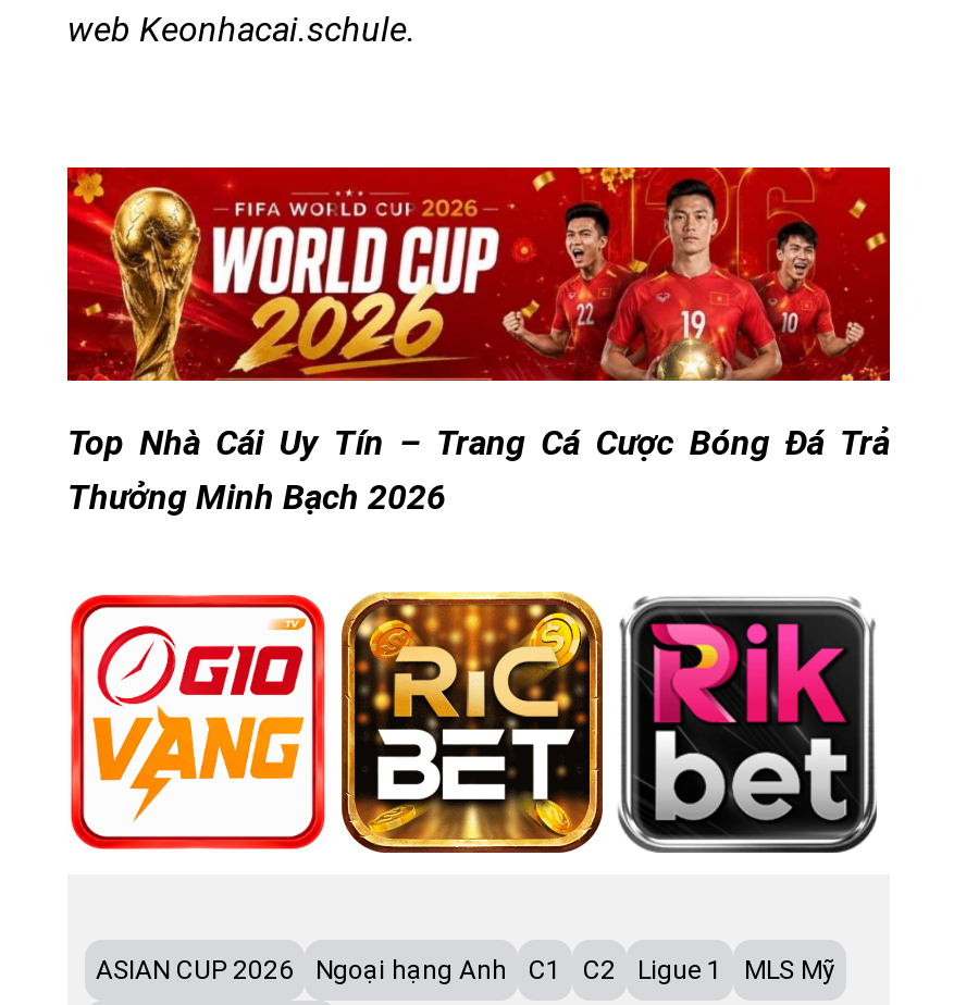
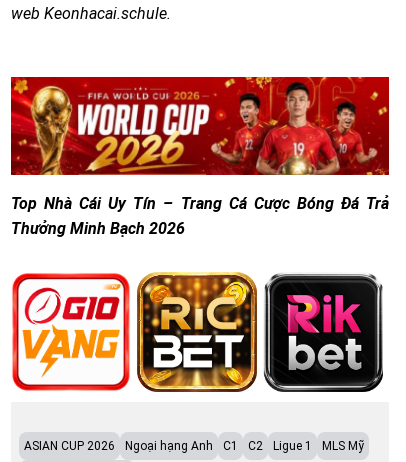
- [image]
+ [image]
